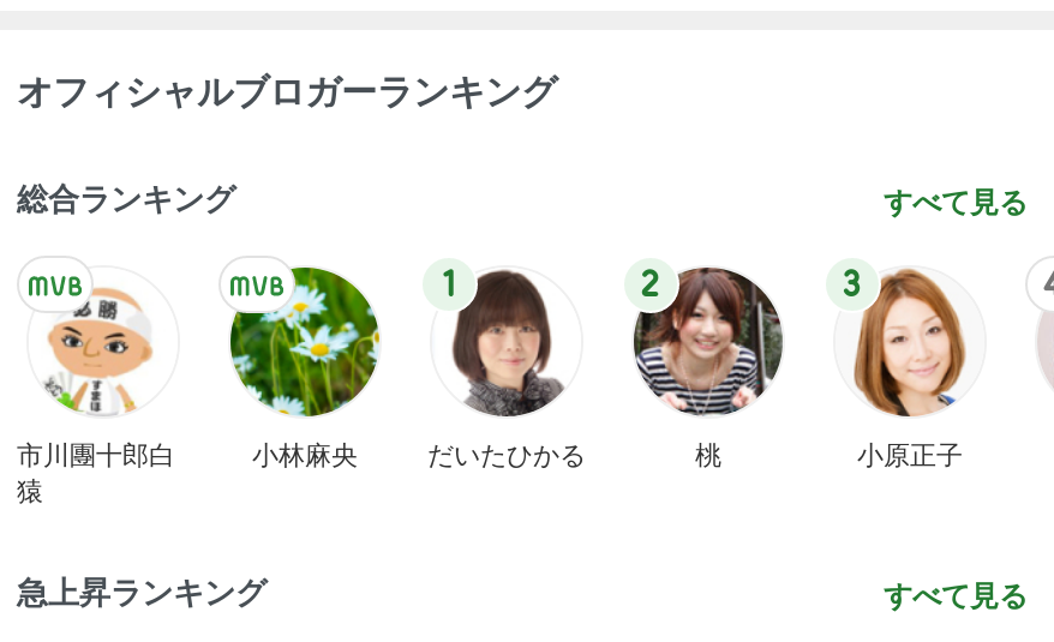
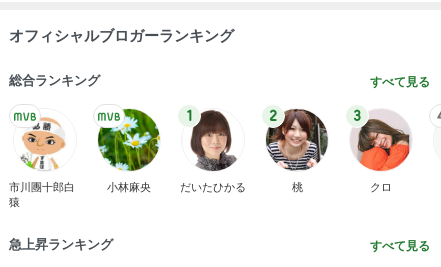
- [image]
- 小原正子
+ [image]
+ クロ
